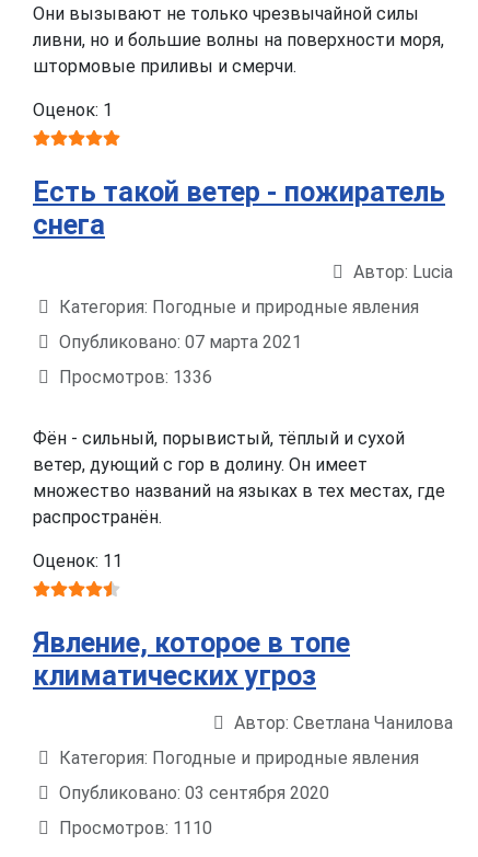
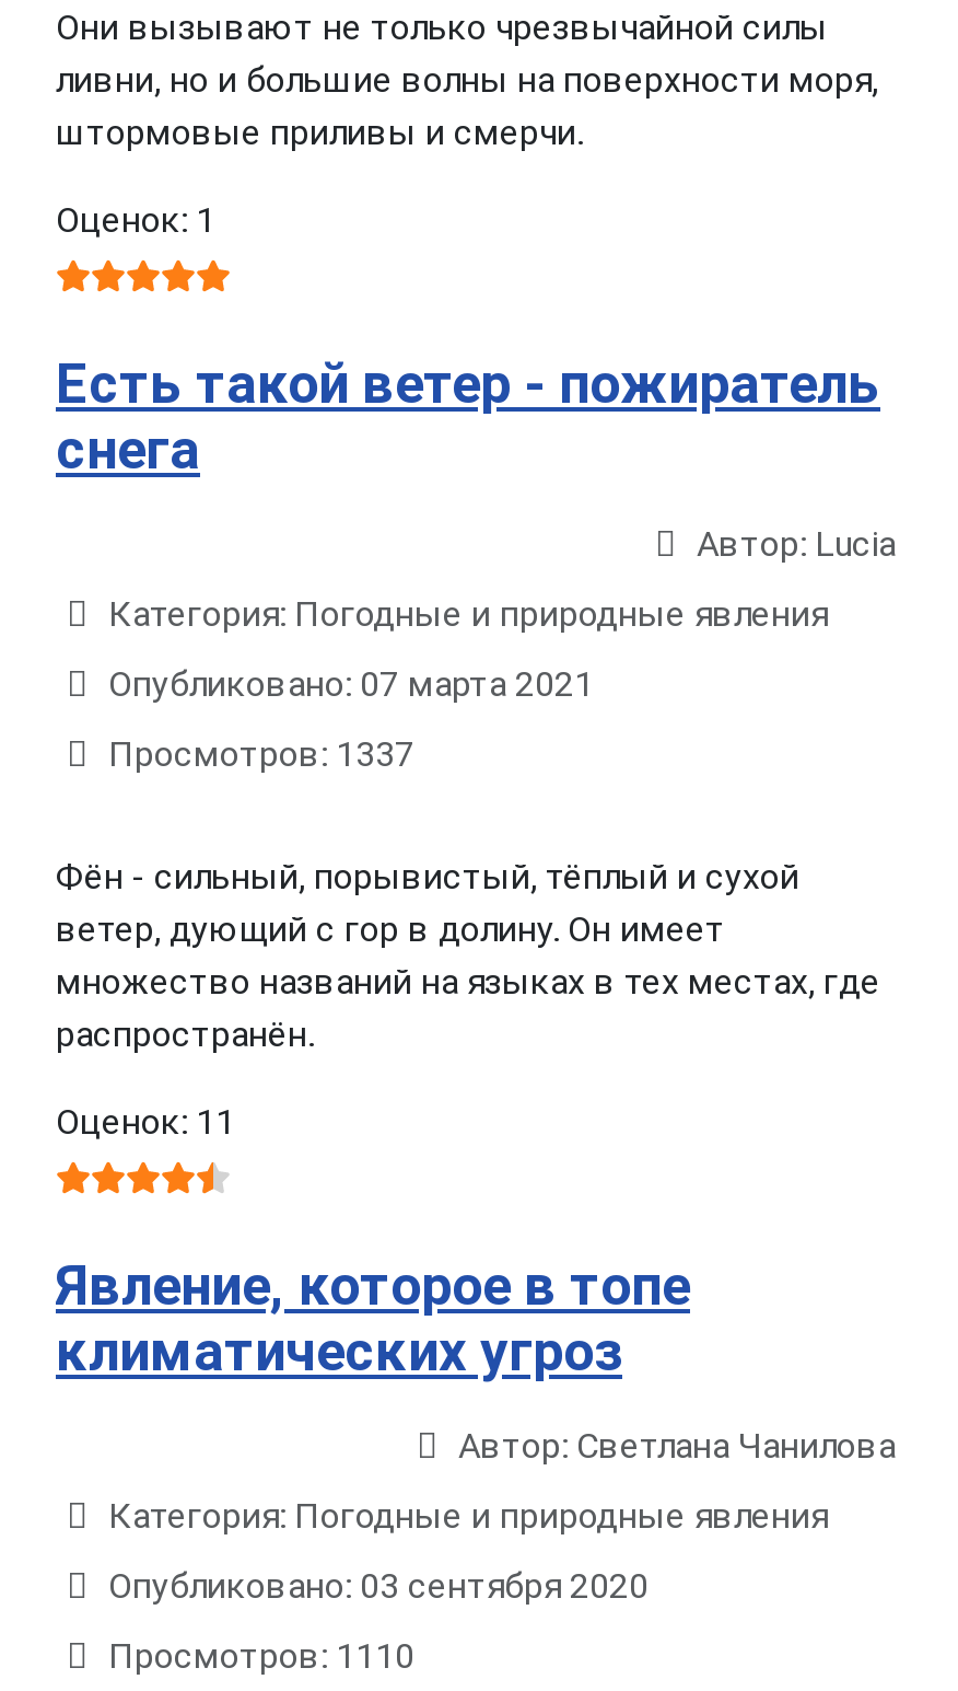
- Просмотров: 1336
+ Просмотров: 1337
